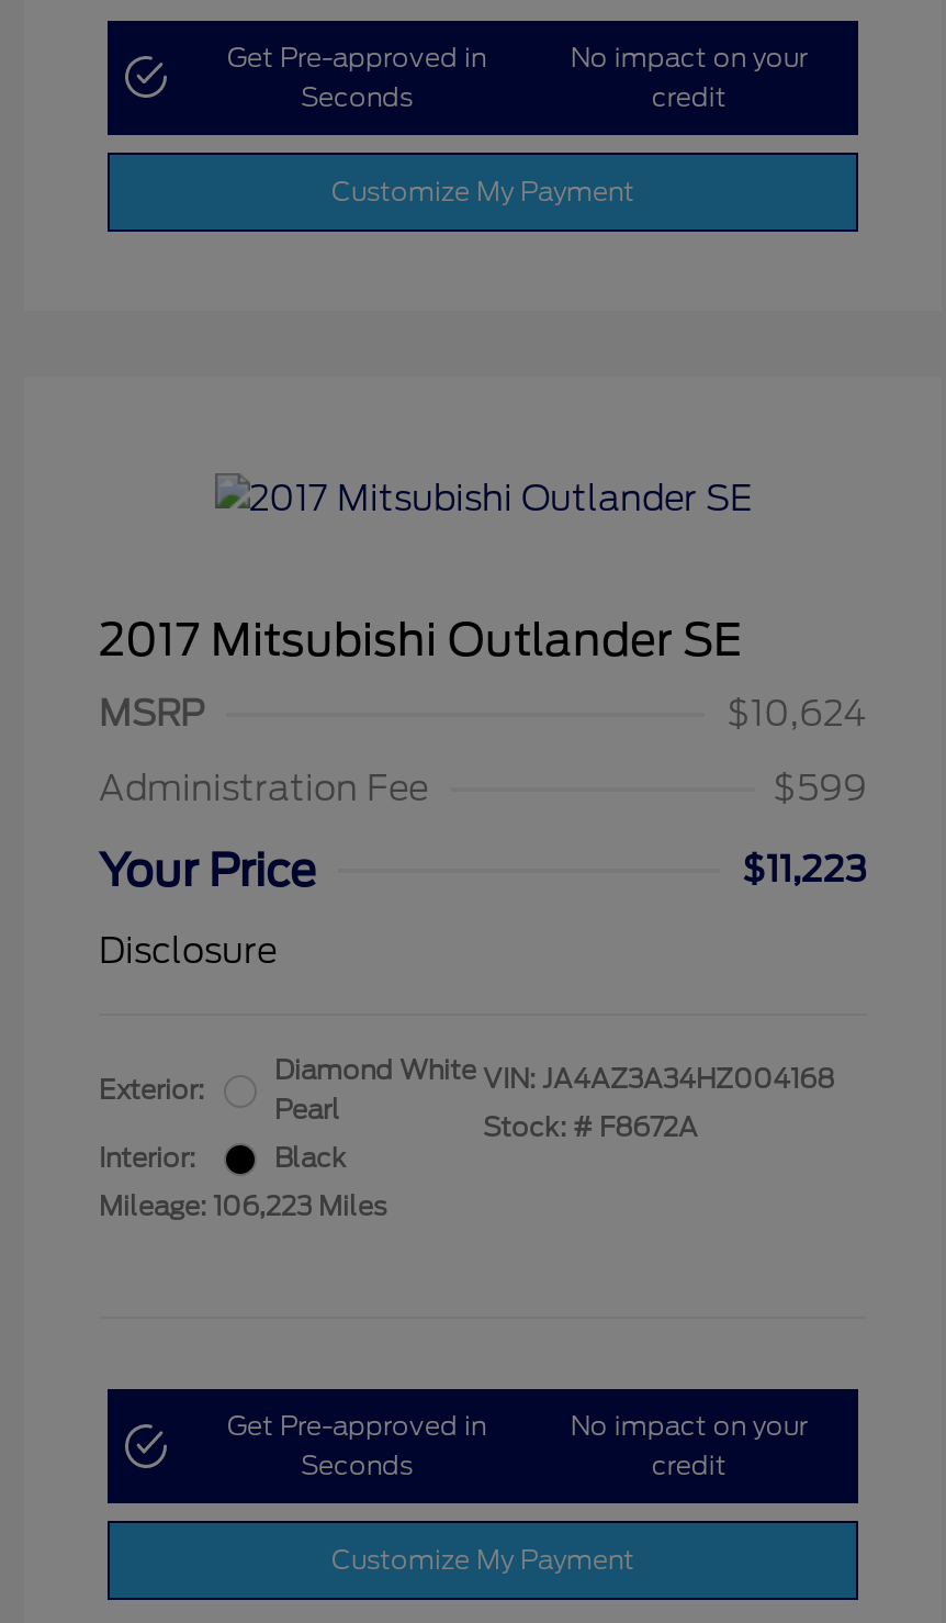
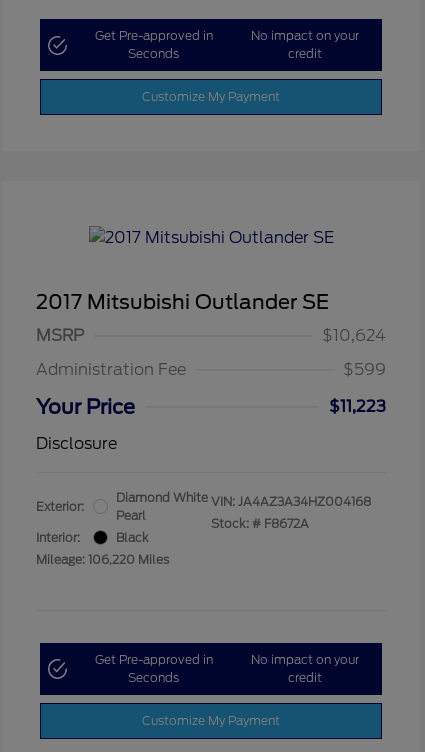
- Mileage: 106,223 Miles
+ Mileage: 106,220 Miles
